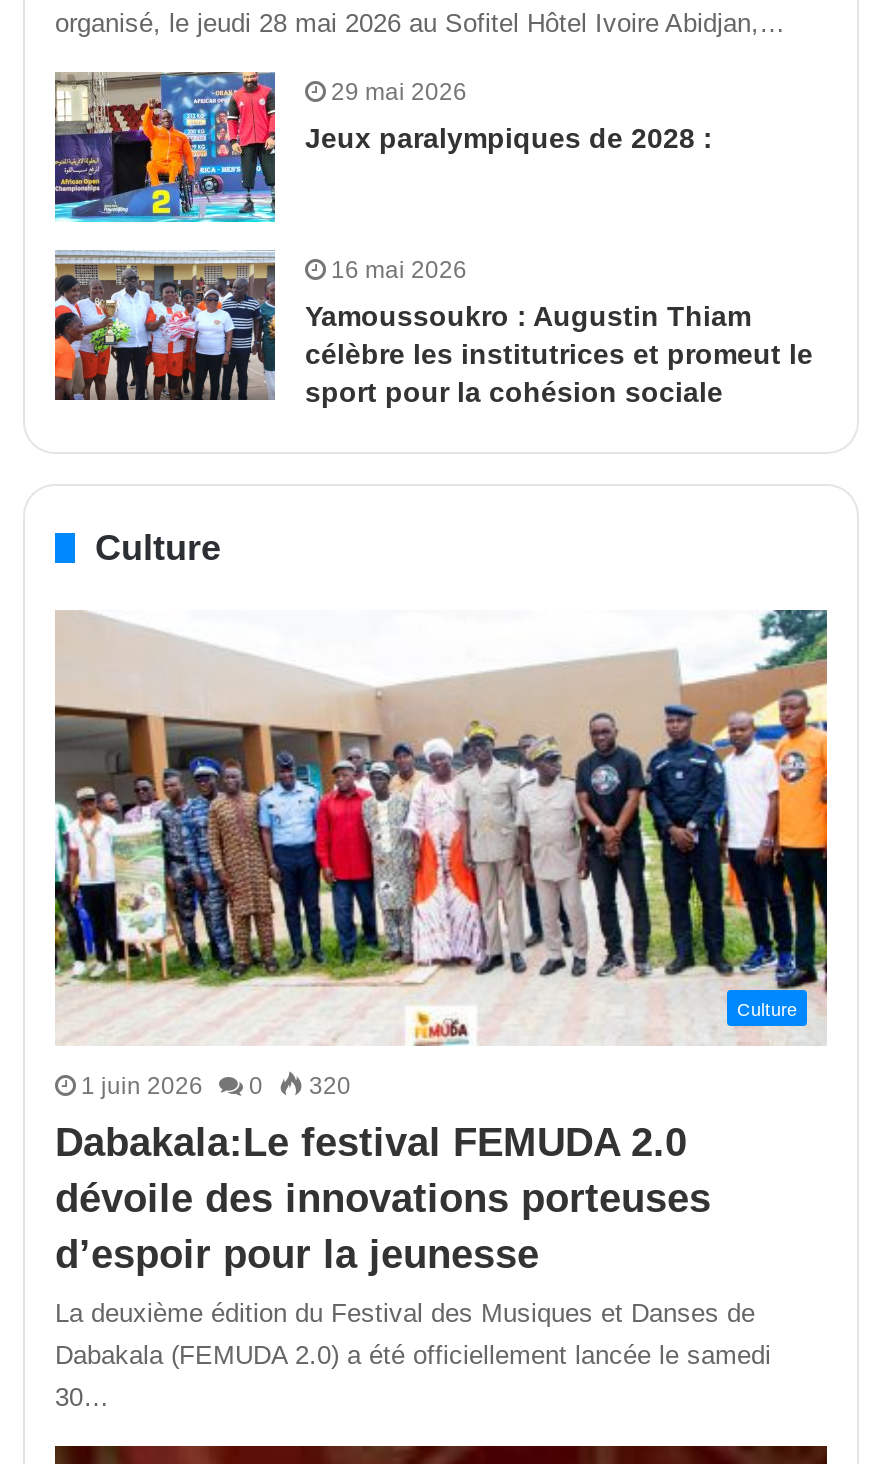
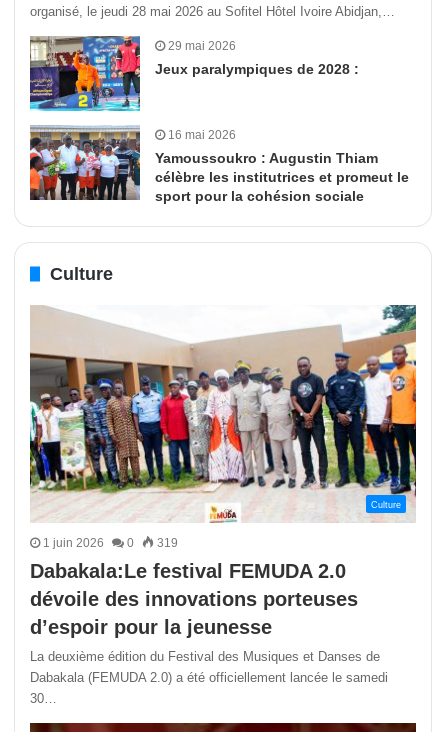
- 1 juin 2026 0 320
+ 1 juin 2026 0 319
